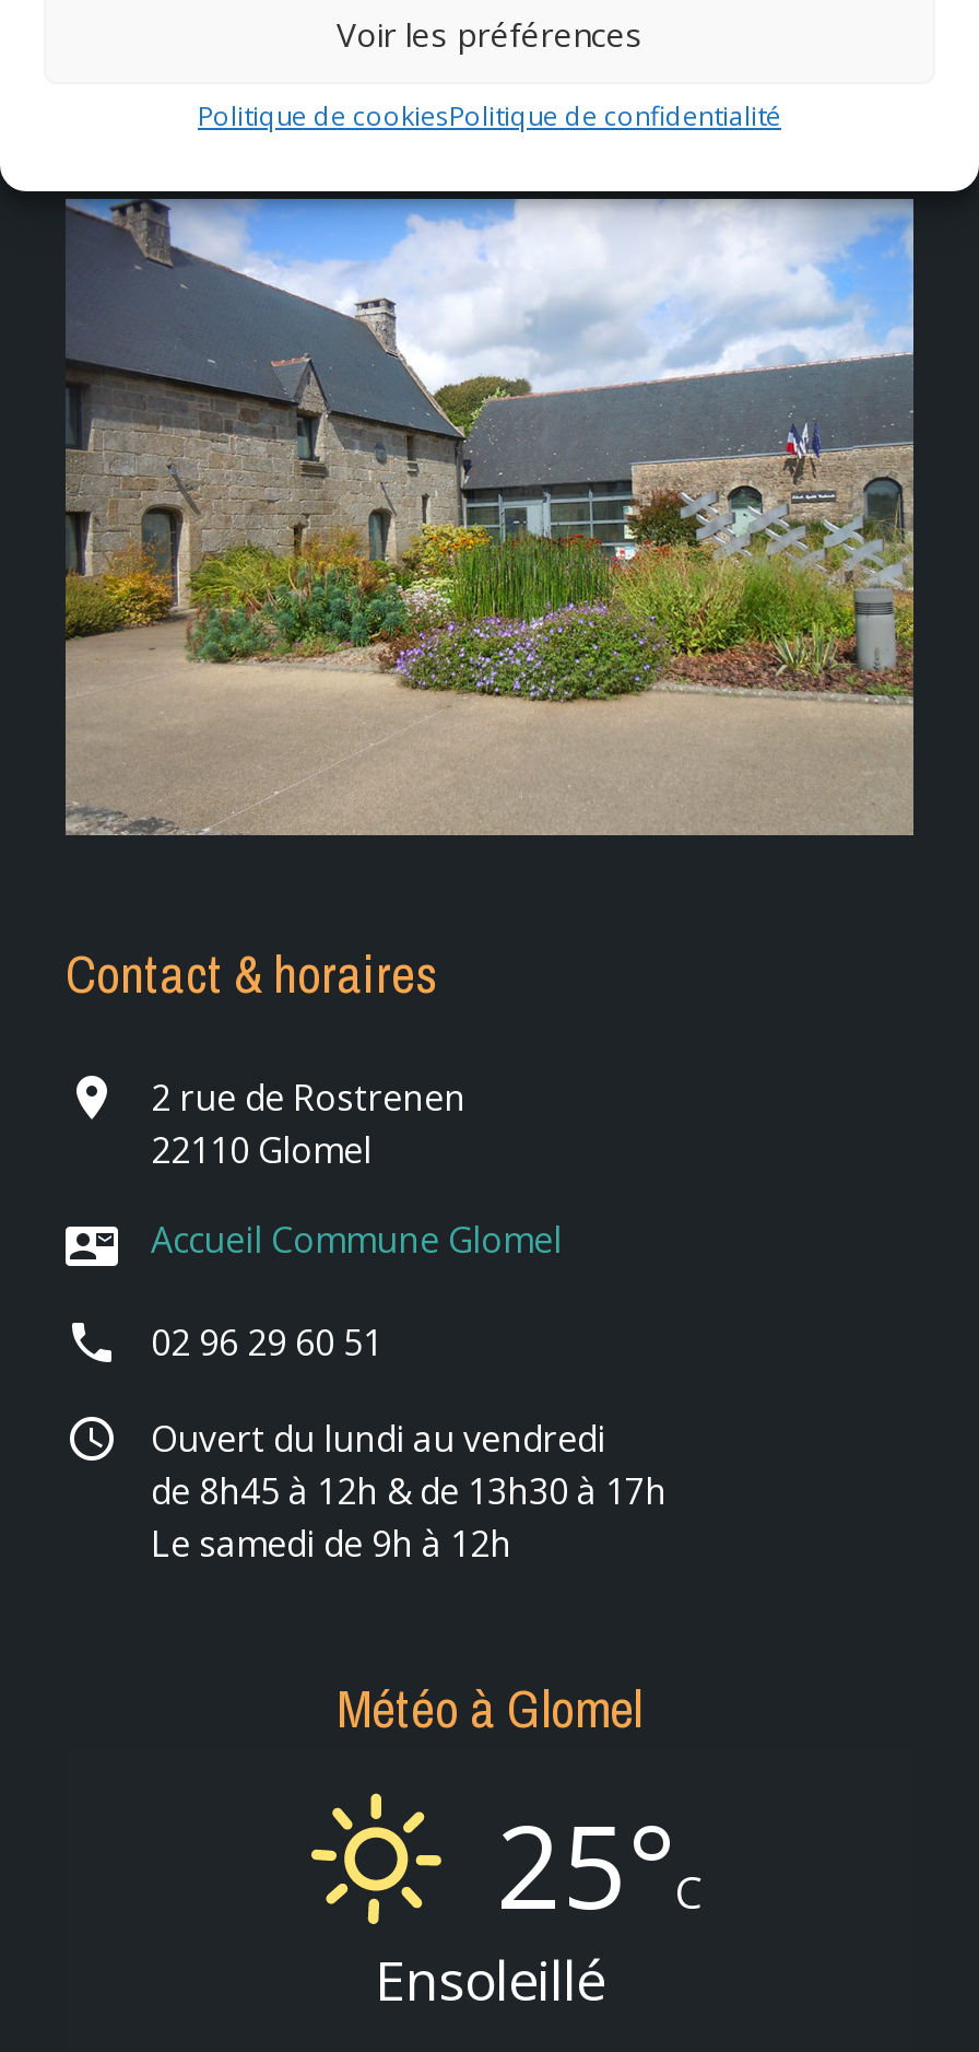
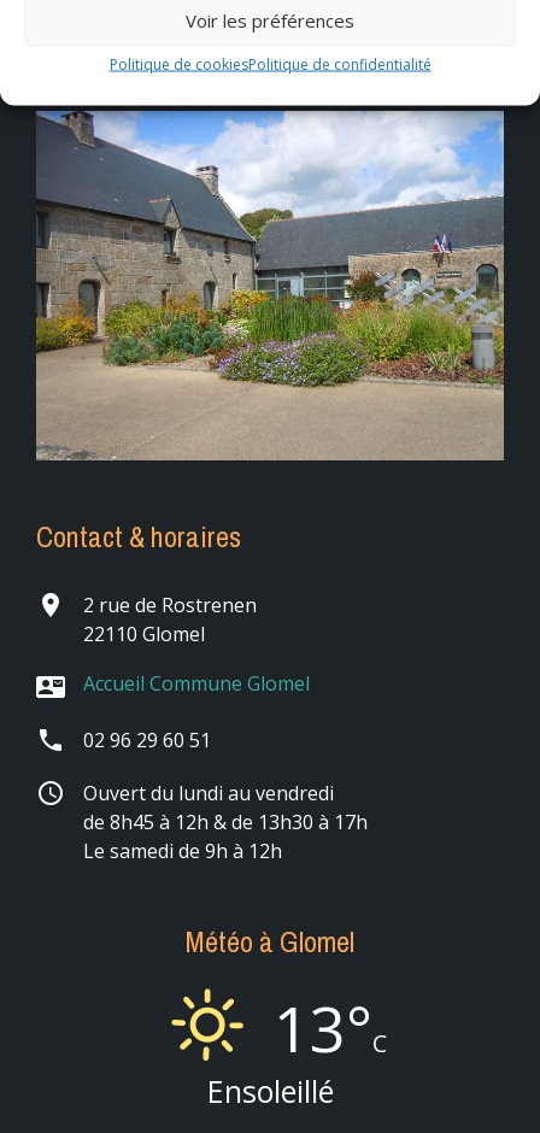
- 25°C
+ 13°C
